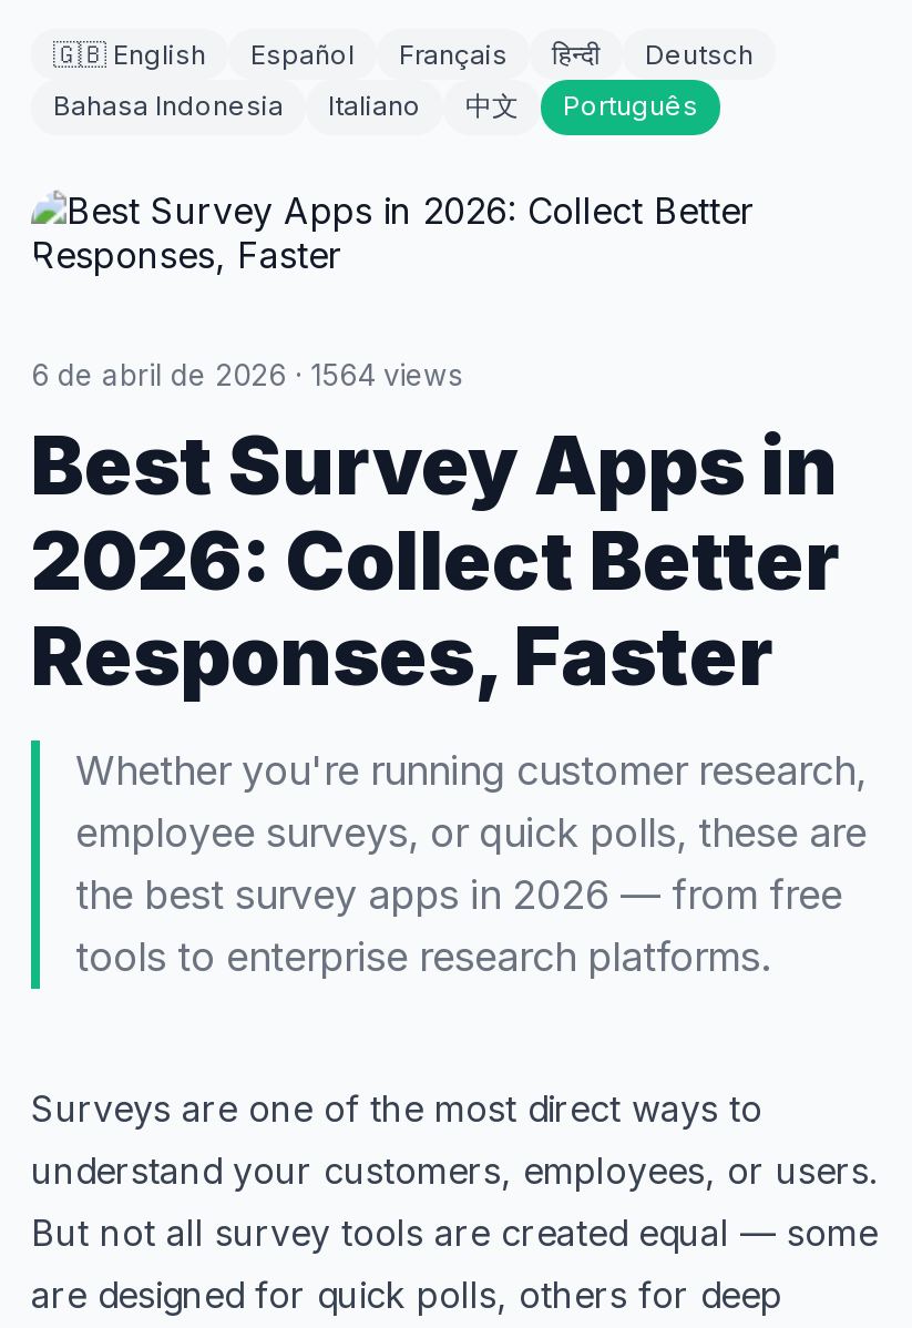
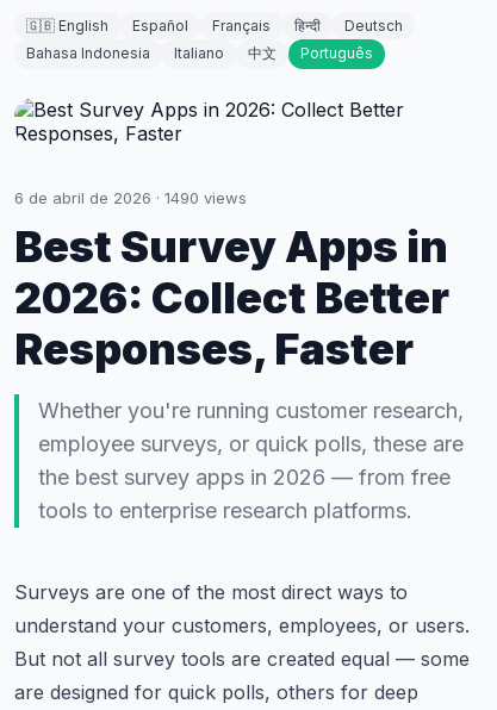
- 6 de abril de 2026 · 1564 views
+ 6 de abril de 2026 · 1490 views
